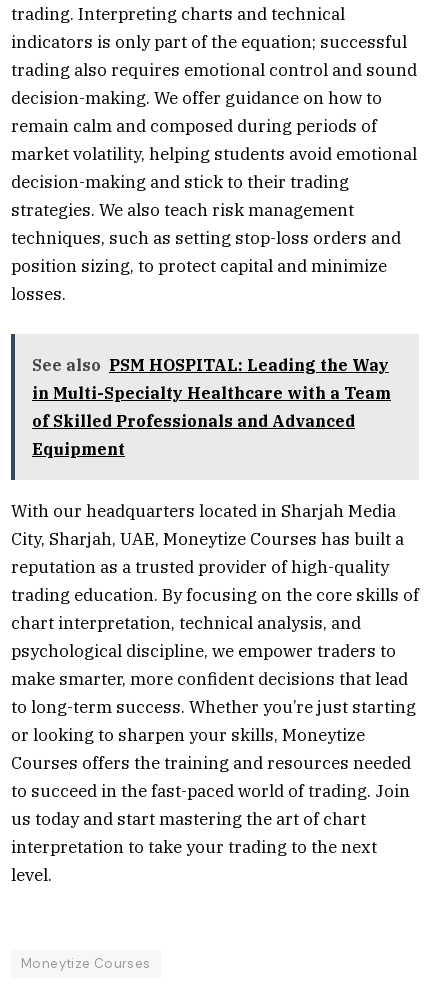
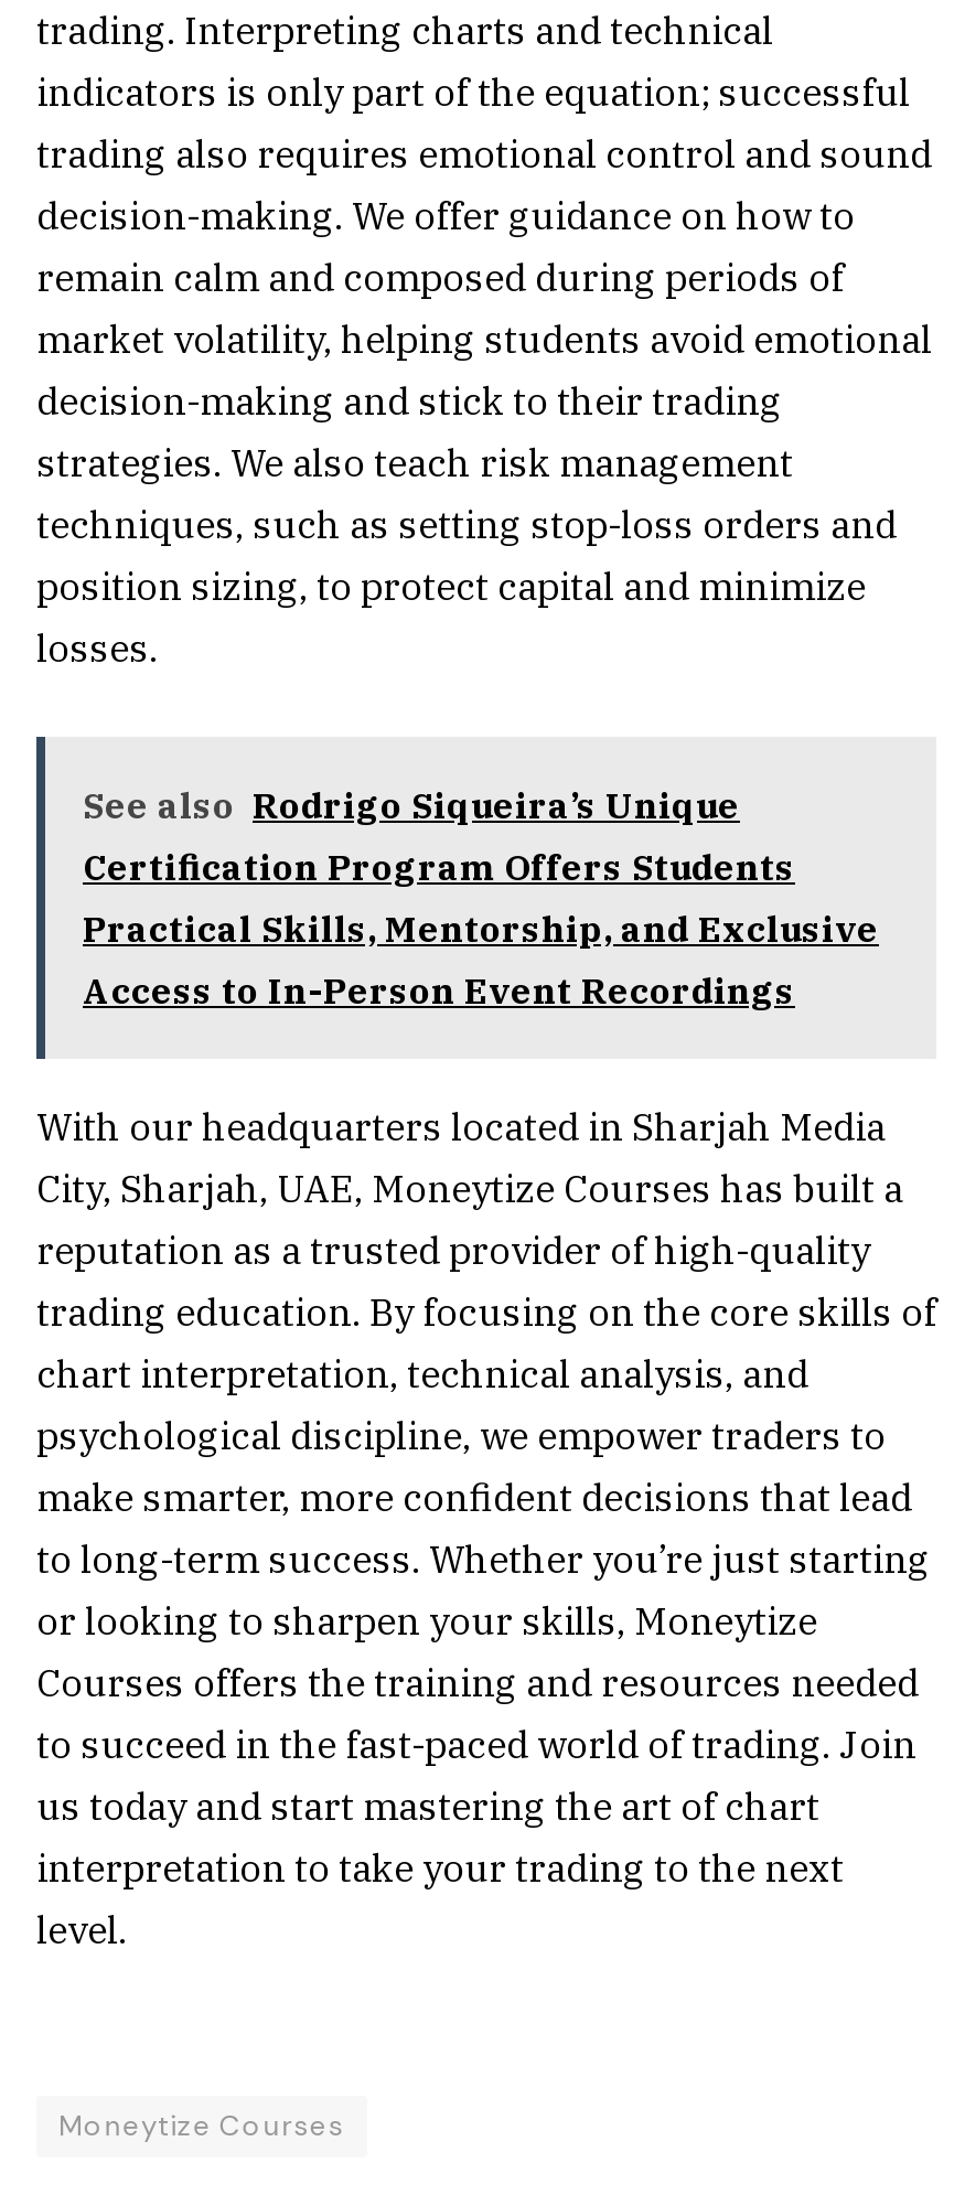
- See also PSM HOSPITAL: Leading the Way
- in Multi-Specialty Healthcare with a Team
- of Skilled Professionals and Advanced
- Equipment
+ See also Rodrigo Siqueira’s Unique
+ Certification Program Offers Students
+ Practical Skills, Mentorship, and Exclusive
+ Access to In-Person Event Recordings
